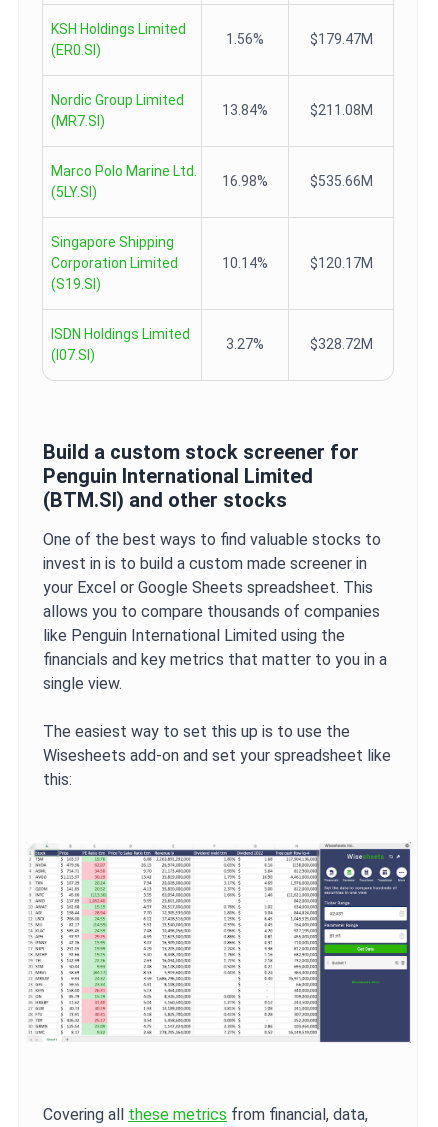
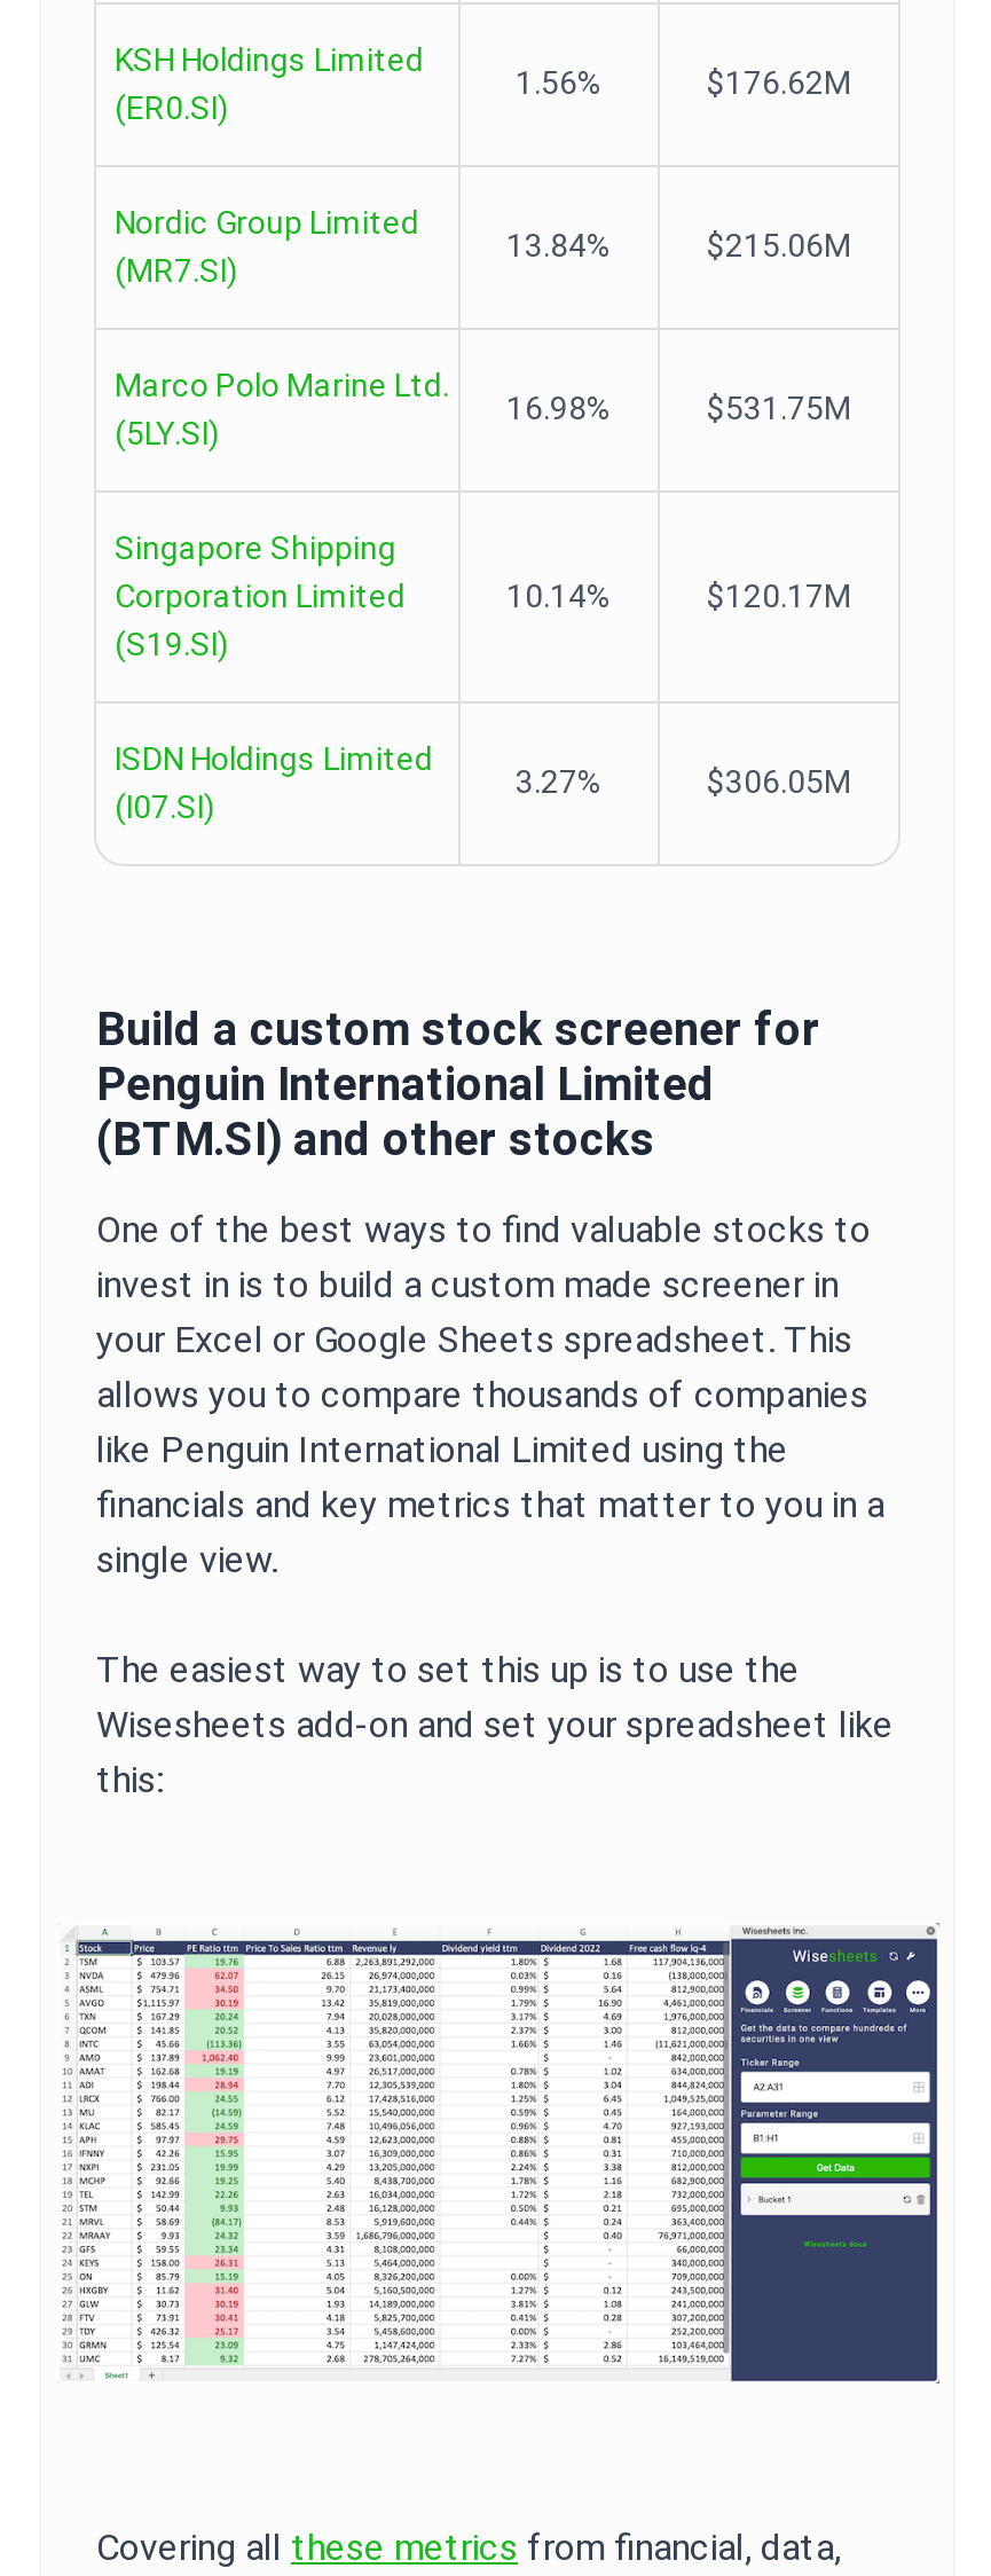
- $179.47M
+ $176.62M

- $211.08M
+ $215.06M

- $535.66M
+ $531.75M

- $328.72M
+ $306.05M
